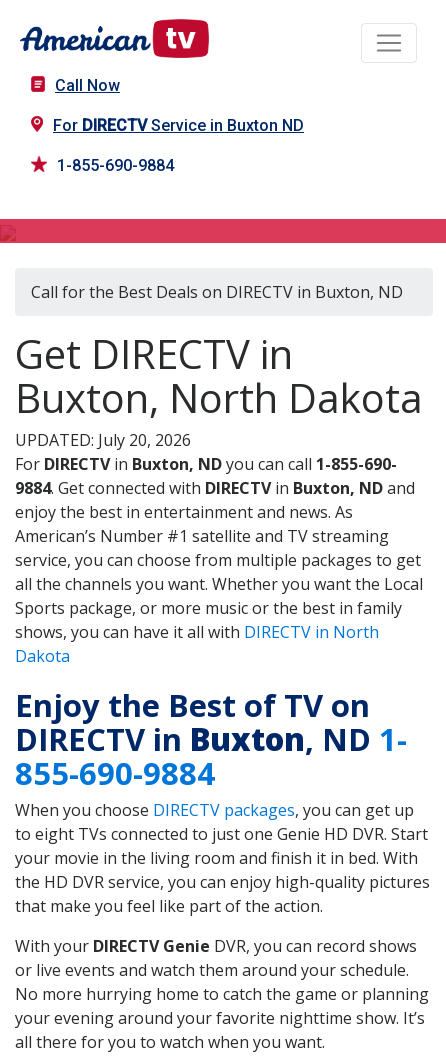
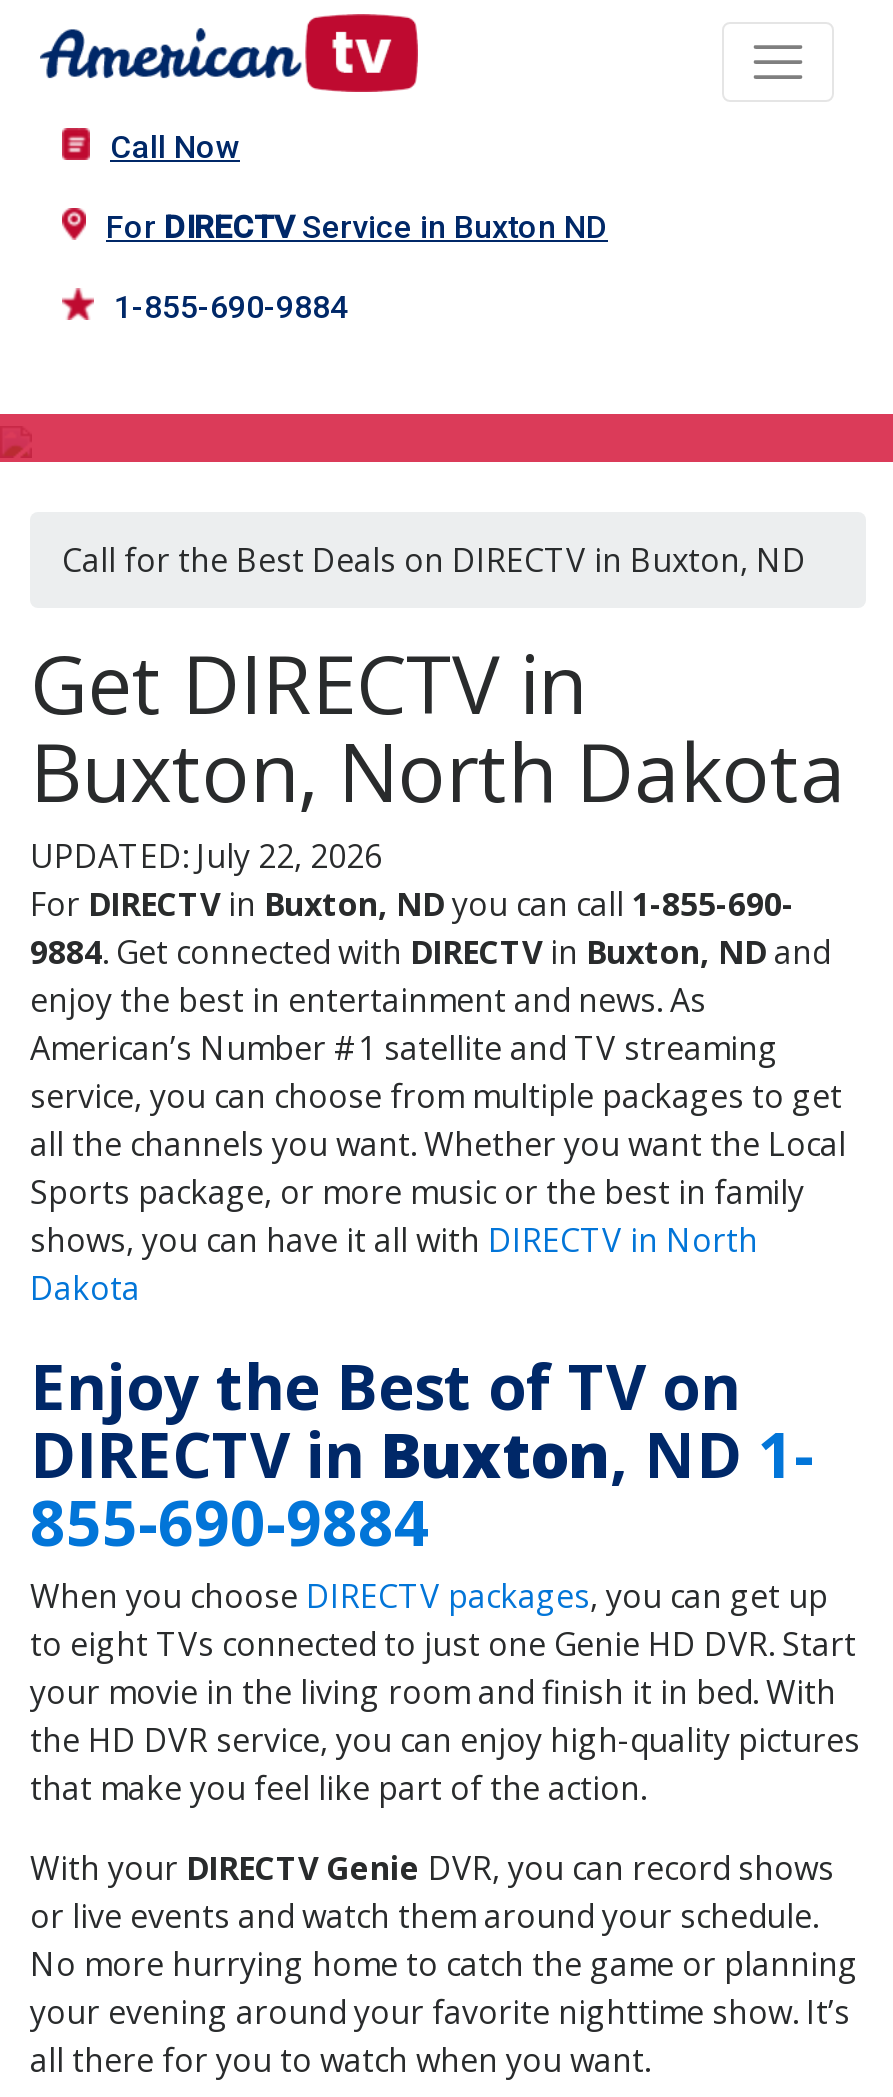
- UPDATED: July 20, 2026
+ UPDATED: July 22, 2026
